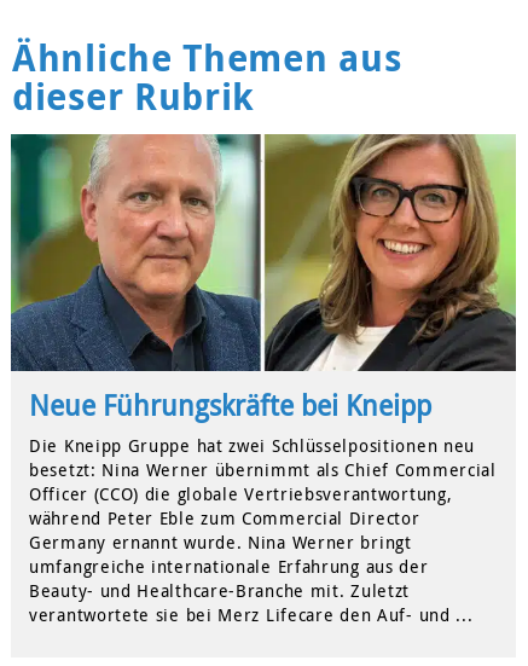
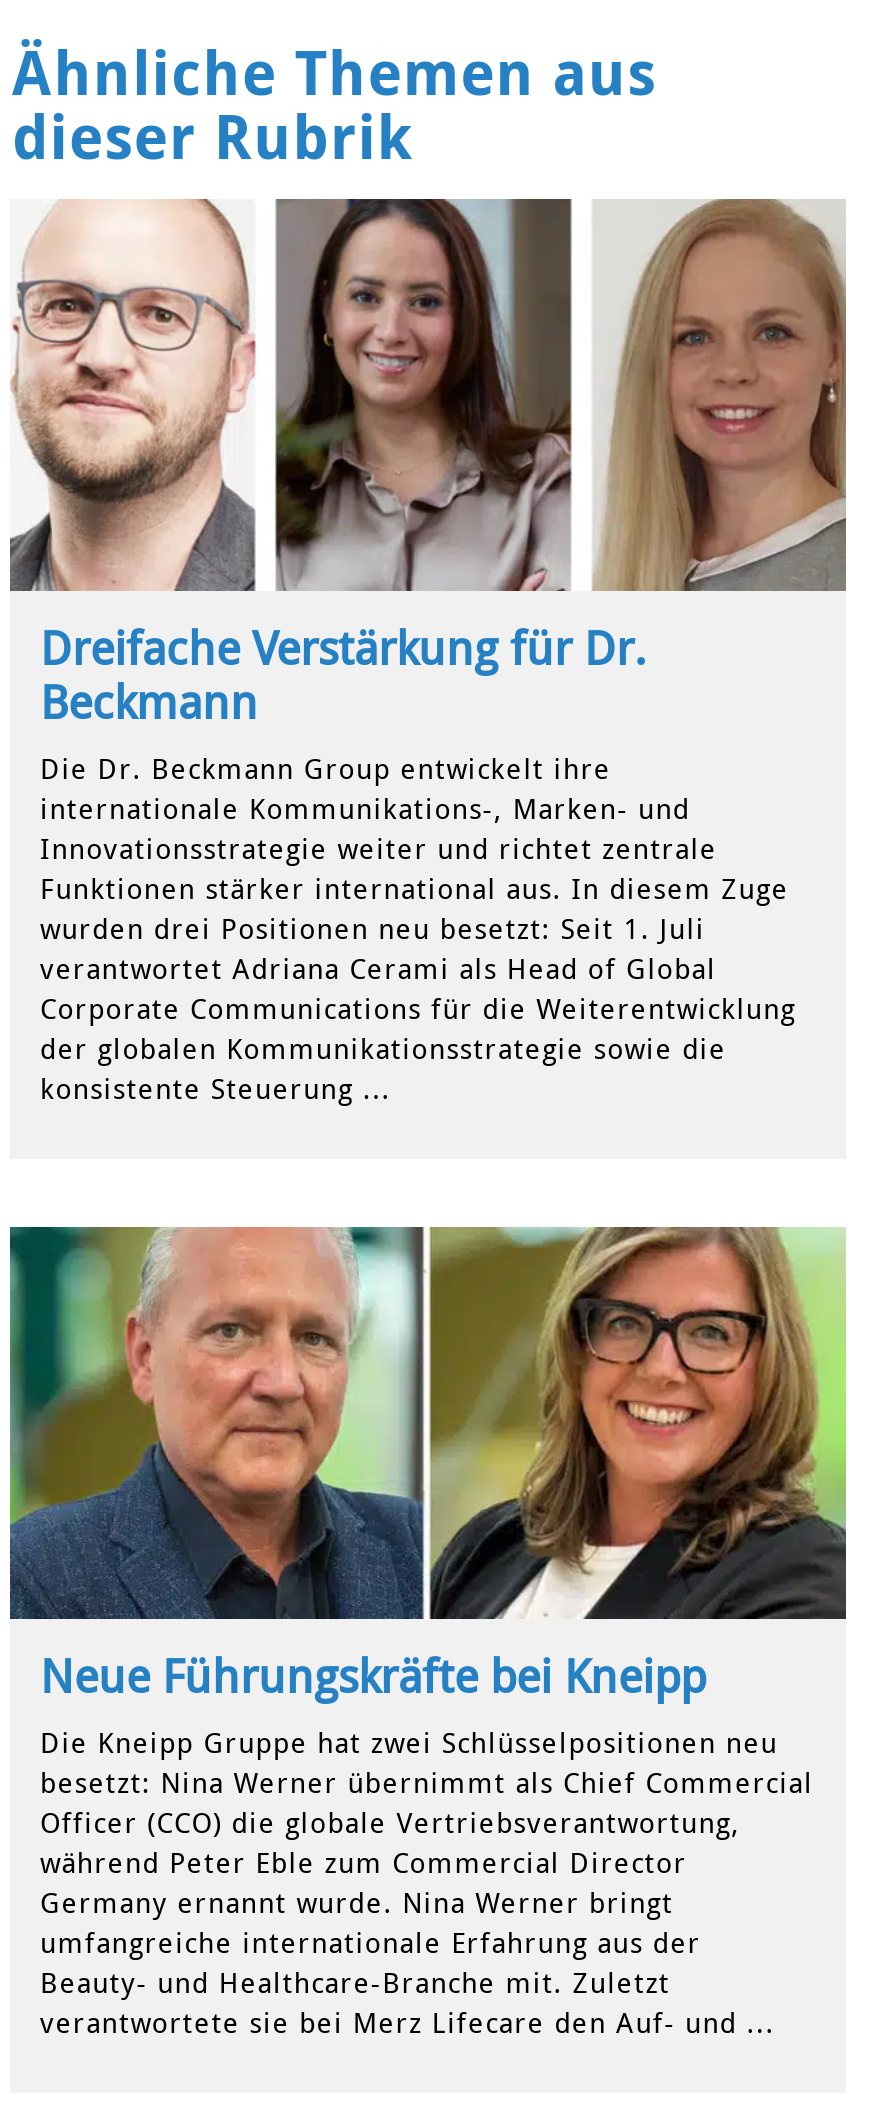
+ [image]

+ [image]
+ Dreifache Verstärkung für Dr.
+ Beckmann
+ Die Dr. Beckmann Group entwickelt ihre
+ internationale Kommunikations-, Marken- und
+ Innovationsstrategie weiter und richtet zentrale
+ Funktionen stärker international aus. In diesem Zuge
+ wurden drei Positionen neu besetzt: Seit 1. Juli
+ verantwortet Adriana Cerami als Head of Global
+ Corporate Communications für die Weiterentwicklung
+ der globalen Kommunikationsstrategie sowie die
+ konsistente Steuerung ...

+ [image]
